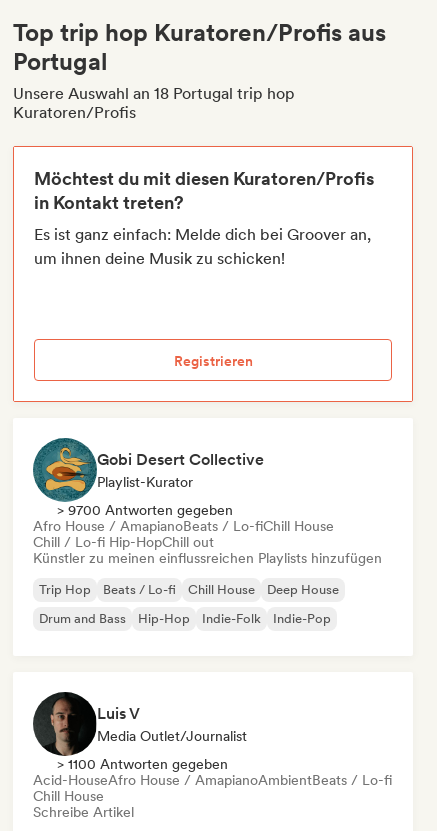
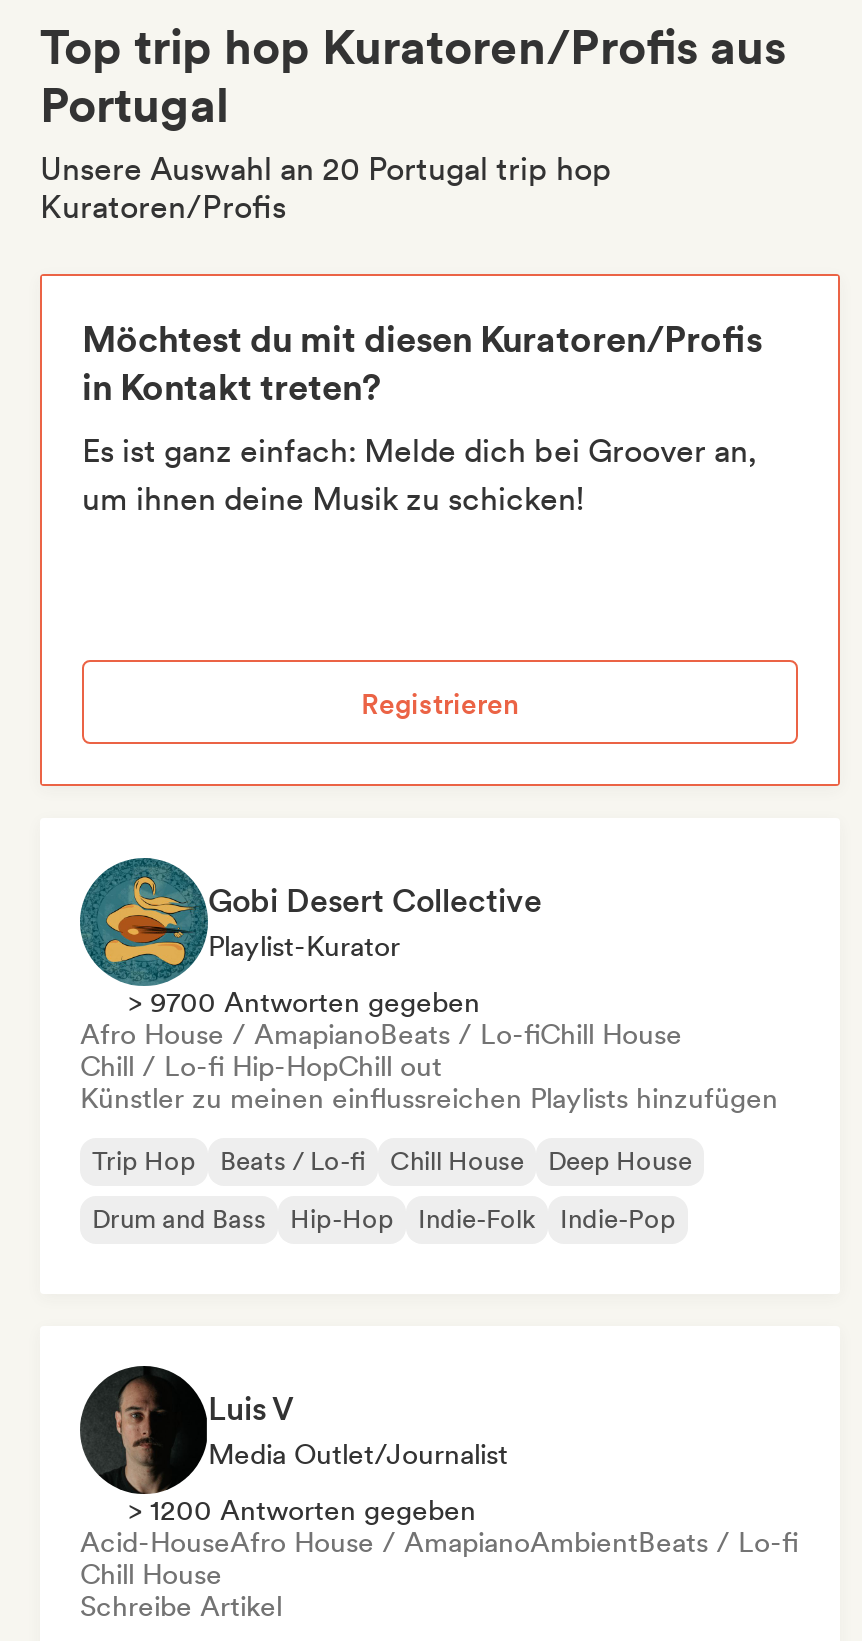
- Unsere Auswahl an 18 Portugal trip hop
+ Unsere Auswahl an 20 Portugal trip hop

- > 1100 Antworten gegeben
+ > 1200 Antworten gegeben
